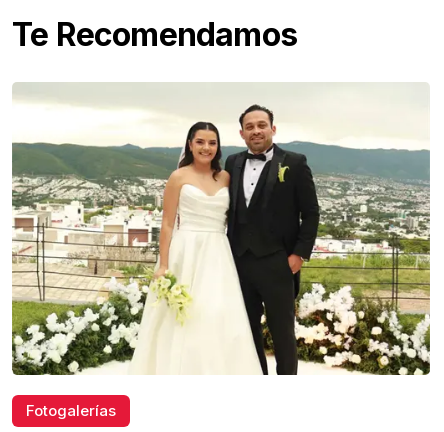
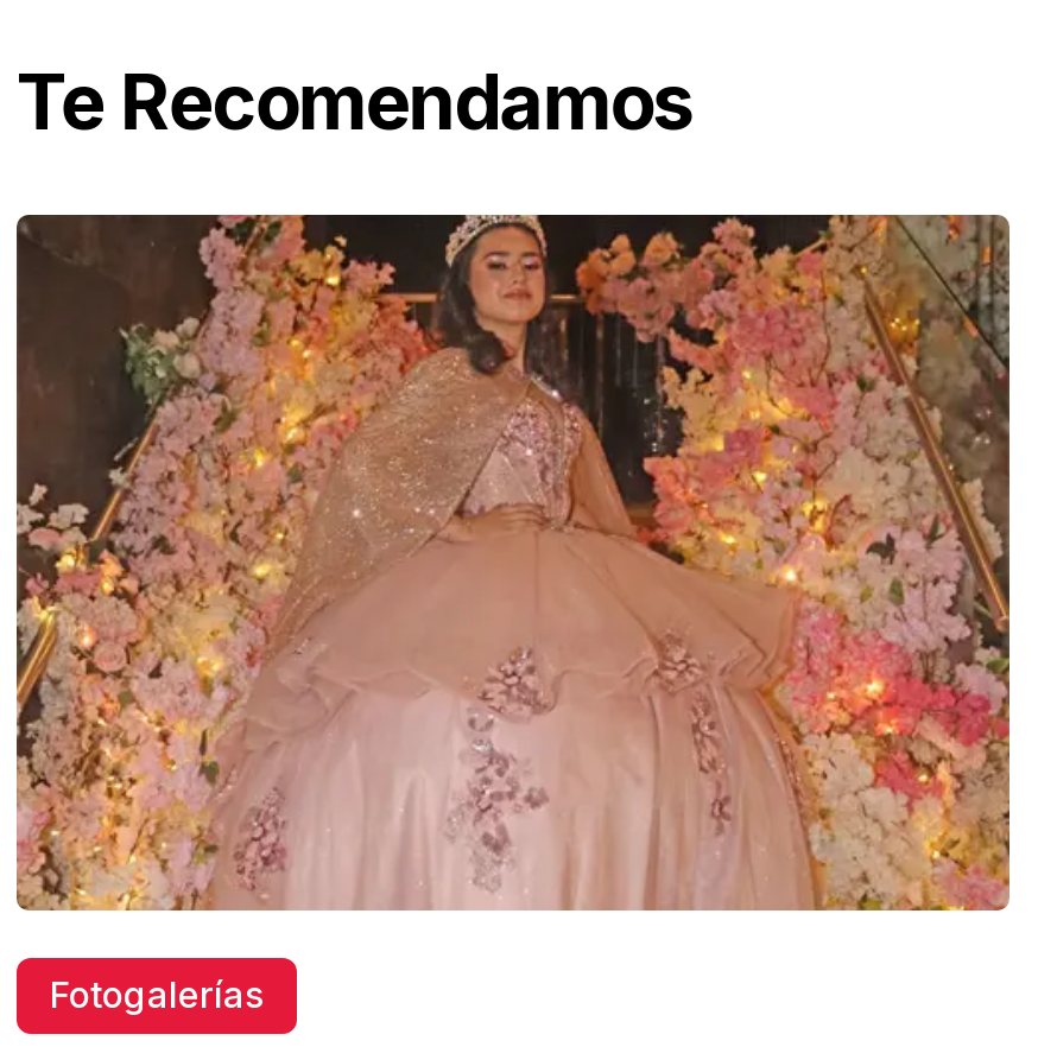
- [image]
+ [image]
